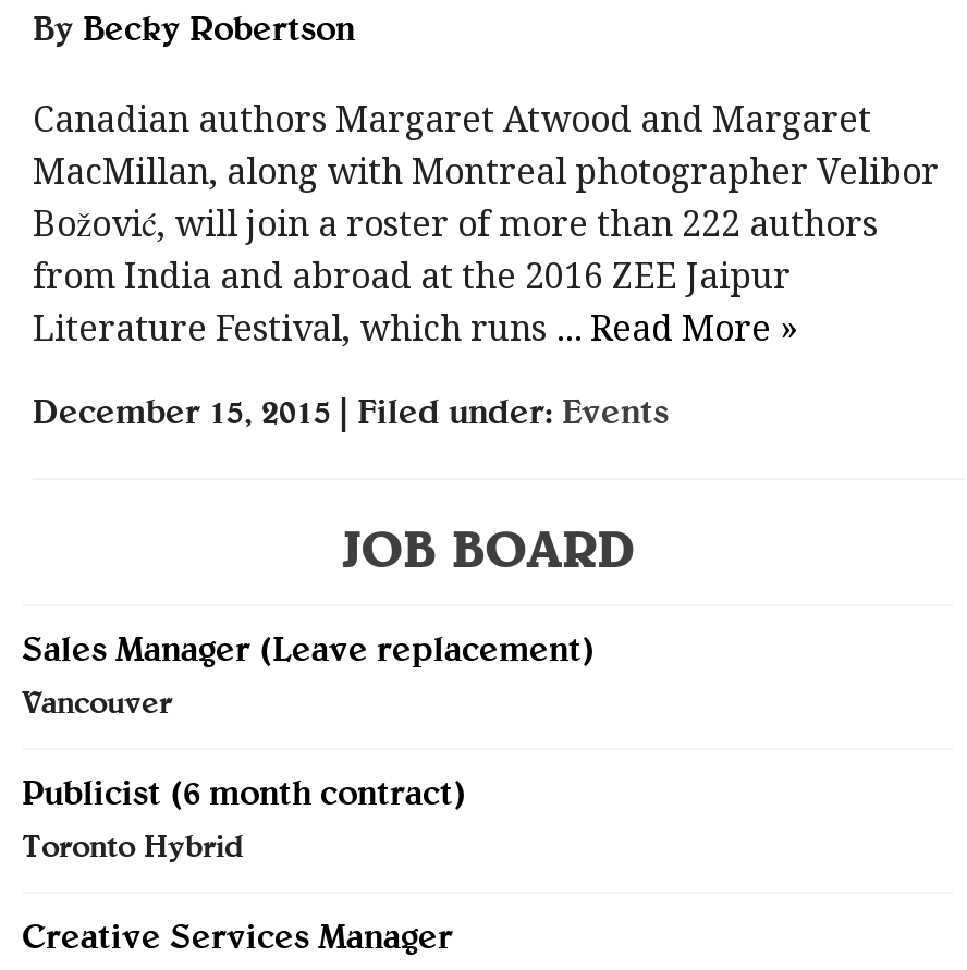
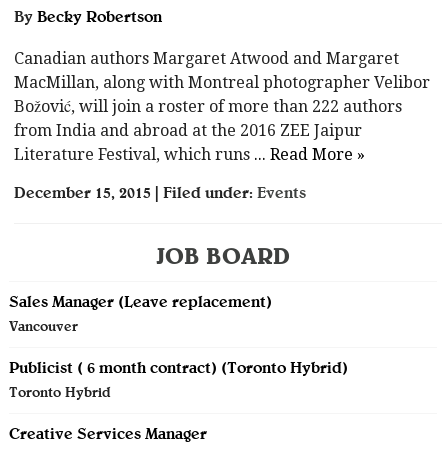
- Publicist (6 month contract)
+ Publicist ( 6 month contract) (Toronto Hybrid)
